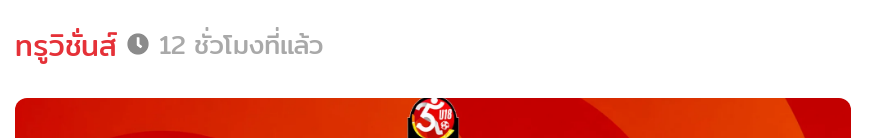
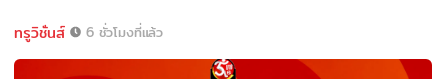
- 12 ชั่วโมงที่แล้ว
+ 6 ชั่วโมงที่แล้ว
